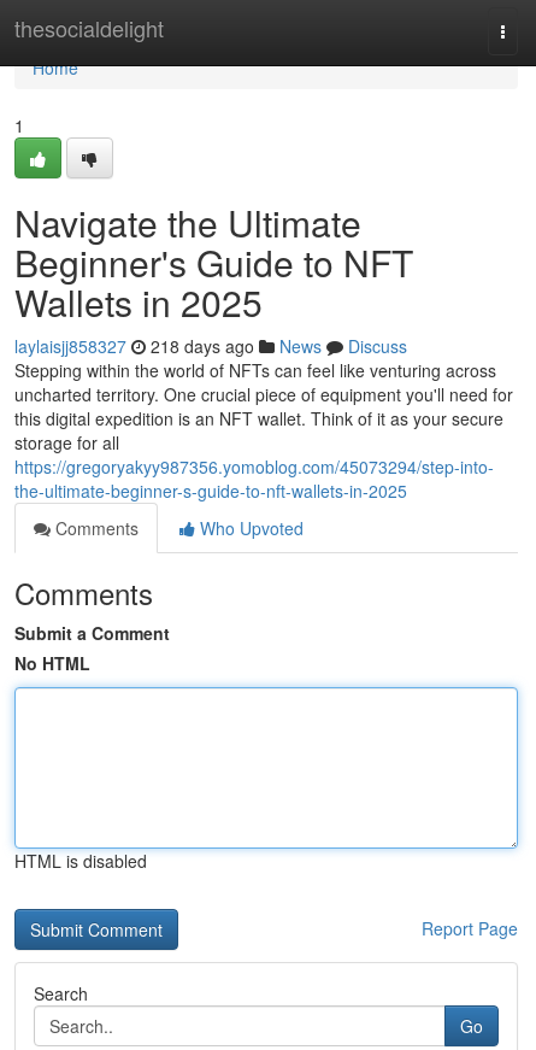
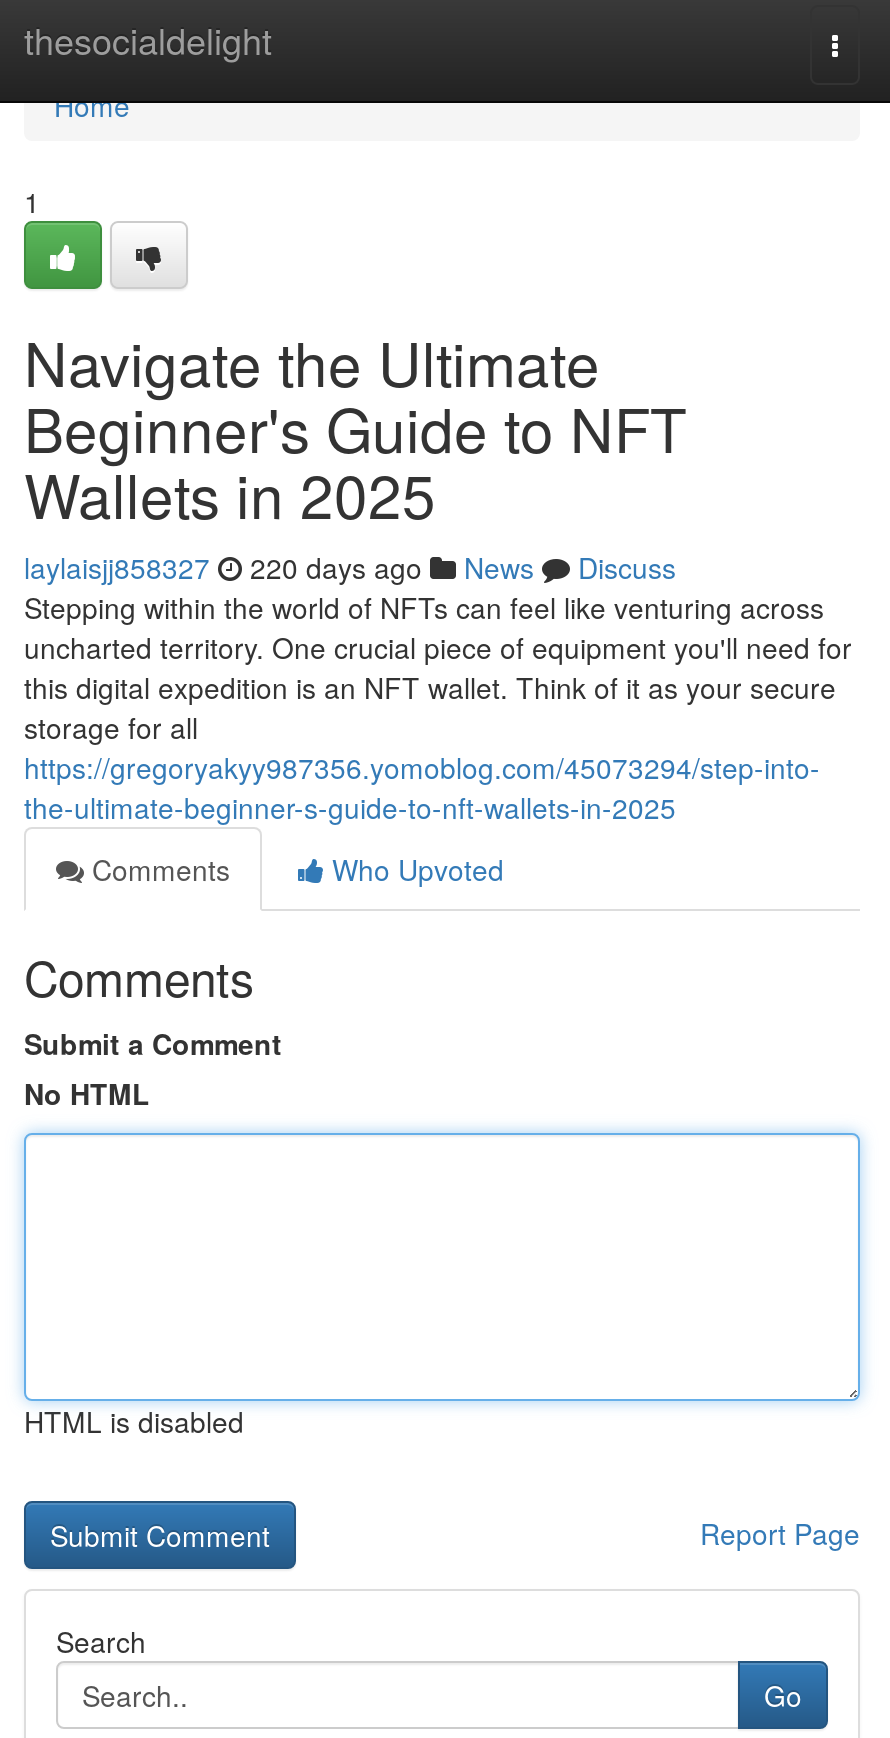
- laylaisjj858327 218 days ago News Discuss
+ laylaisjj858327 220 days ago News Discuss
